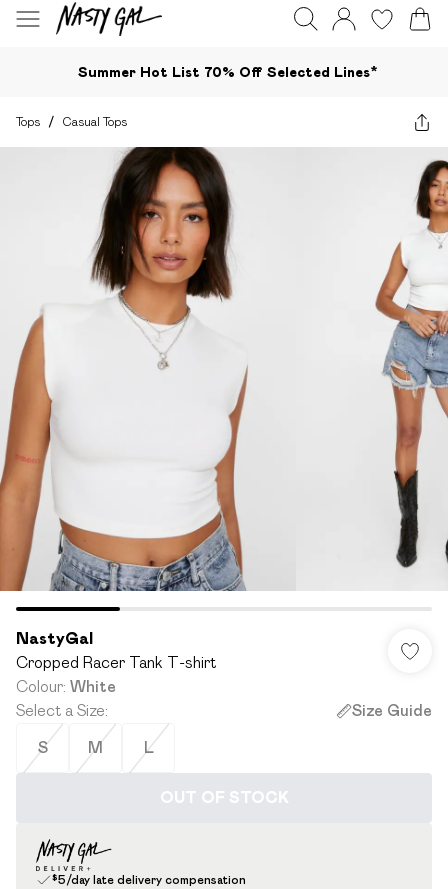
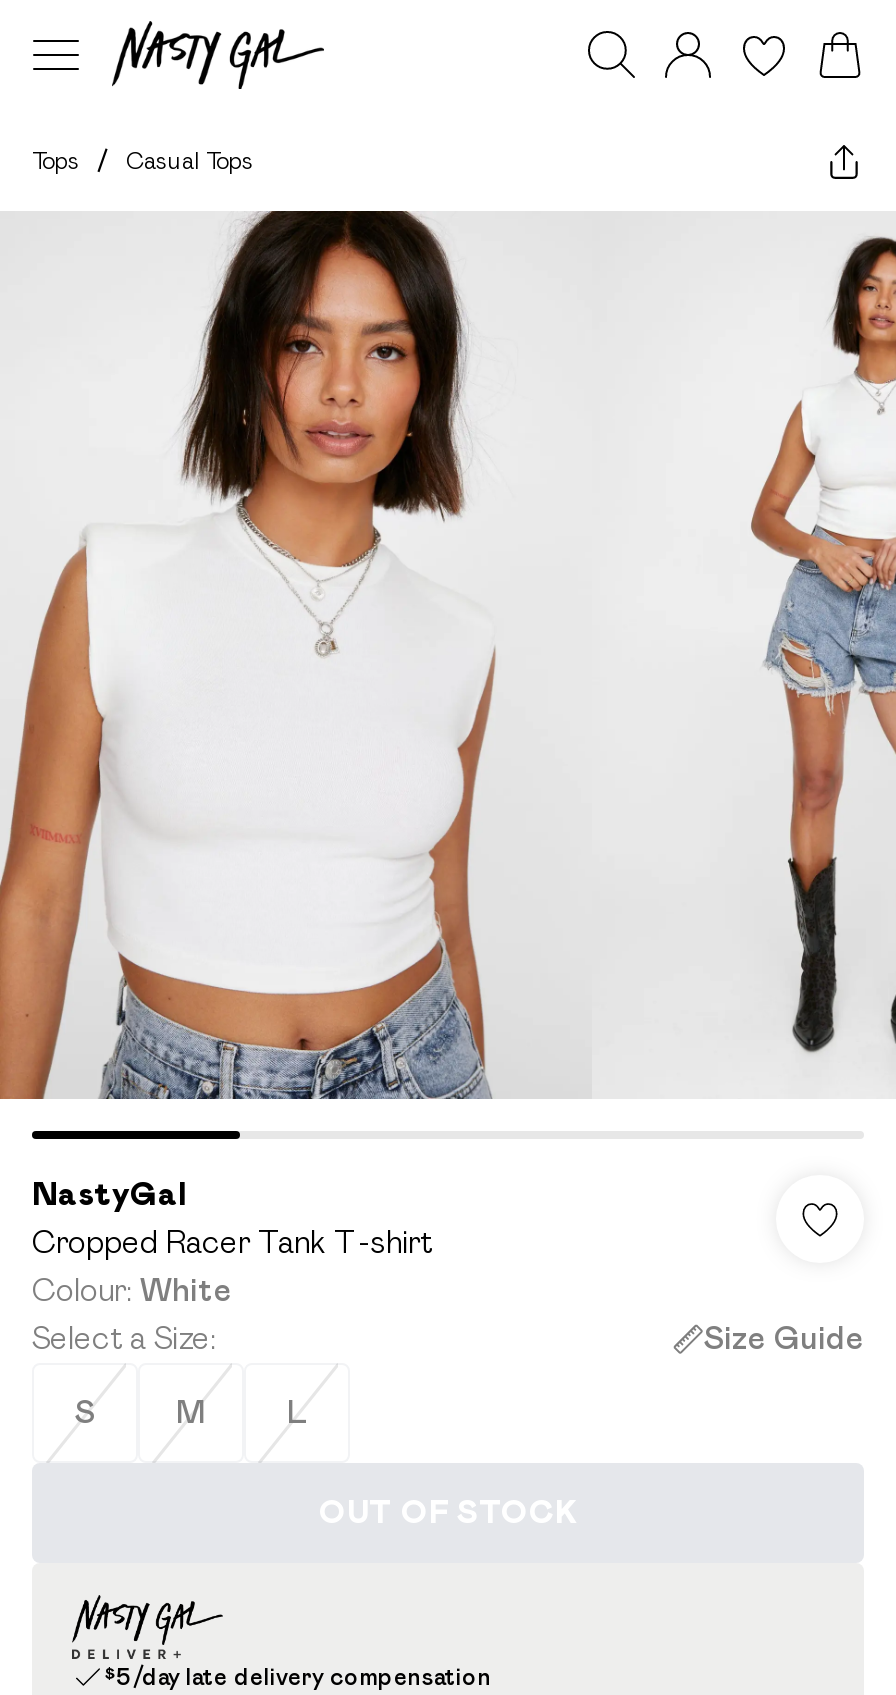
- Summer Hot List 70% Off Selected Lines*
